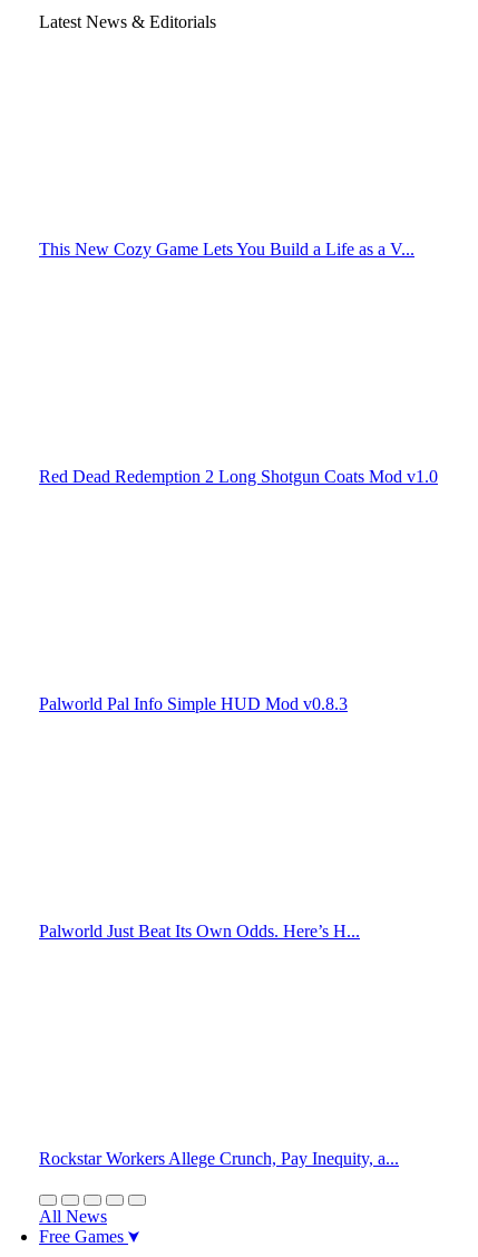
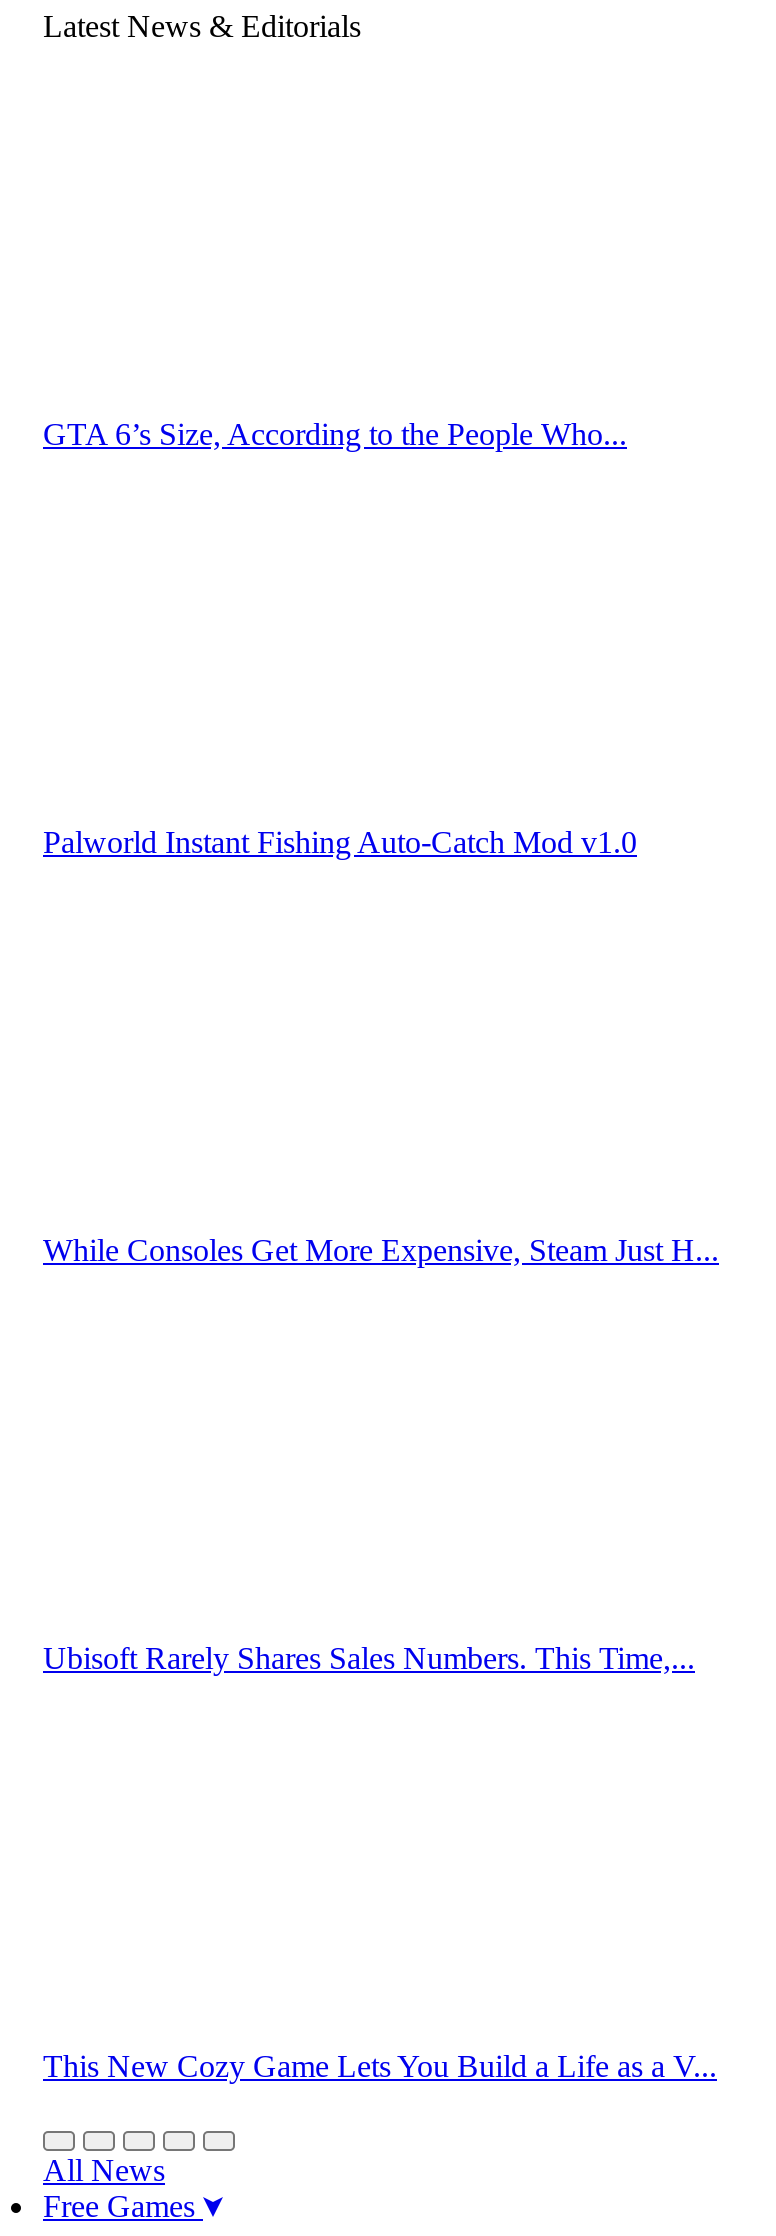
+ GTA 6’s Size, According to the People Who...

+ Palworld Instant Fishing Auto-Catch Mod v1.0

+ While Consoles Get More Expensive, Steam Just H...

+ Ubisoft Rarely Shares Sales Numbers. This Time,...

moved down: This New Cozy Game Lets You Build a Life as a V...

- Red Dead Redemption 2 Long Shotgun Coats Mod v1.0

- Palworld Pal Info Simple HUD Mod v0.8.3

- Palworld Just Beat Its Own Odds. Here’s H...

- Rockstar Workers Allege Crunch, Pay Inequity, a...
